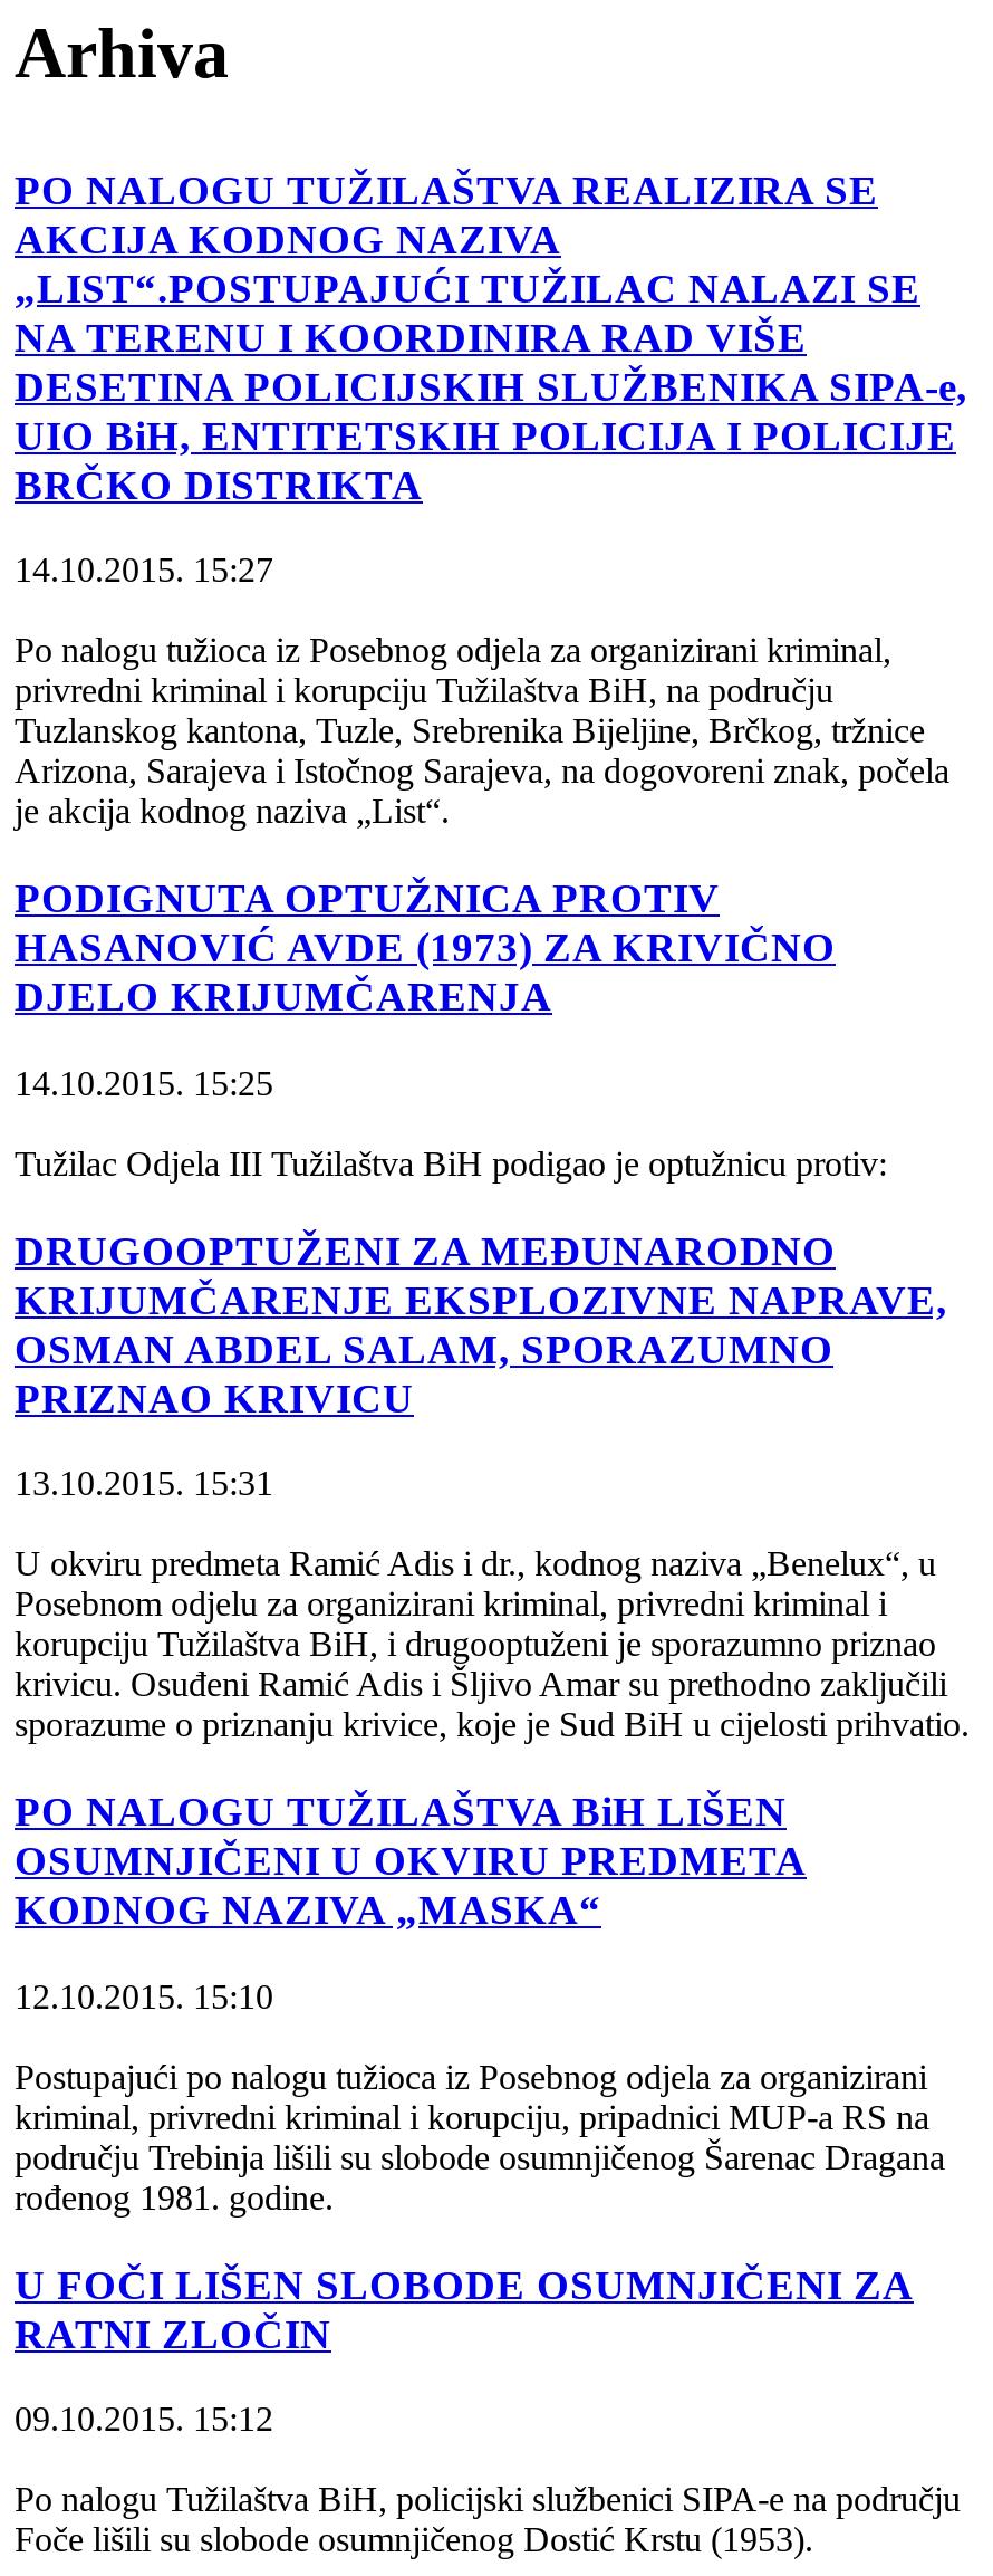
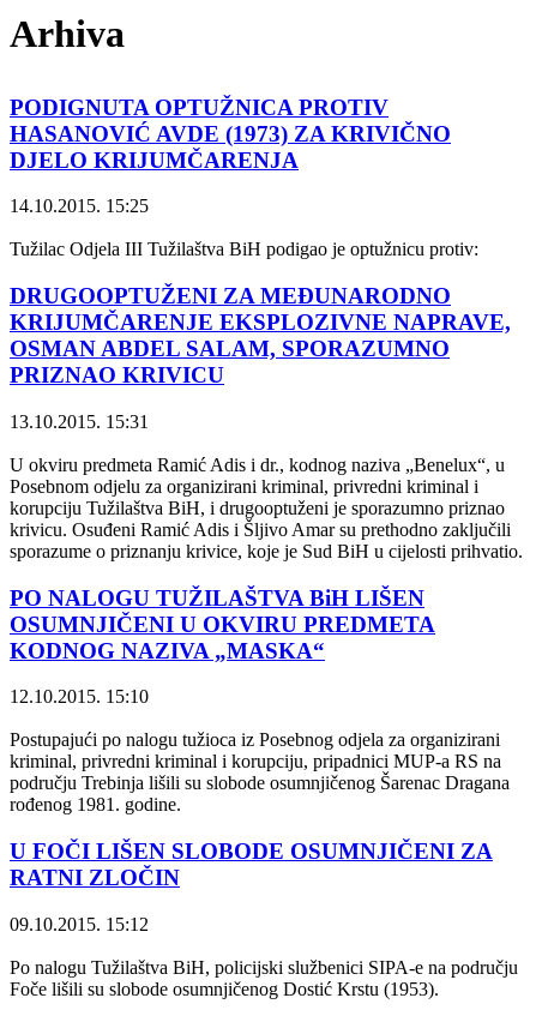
- PO NALOGU TUŽILAŠTVA REALIZIRA SE
- AKCIJA KODNOG NAZIVA
- „LIST“.POSTUPAJUĆI TUŽILAC NALAZI SE
- NA TERENU I KOORDINIRA RAD VIŠE
- DESETINA POLICIJSKIH SLUŽBENIKA SIPA-е,
- UIO BiH, ENTITETSKIH POLICIJA I POLICIJE
- BRČKO DISTRIKTA
- 14.10.2015. 15:27
- Po nalogu tužioca iz Posebnog odjela za organizirani kriminal,
- privredni kriminal i korupciju Tužilaštva BiH, na području
- Tuzlanskog kantona, Tuzle, Srebrenika Bijeljine, Brčkog, tržnice
- Arizona, Sarajeva i Istočnog Sarajeva, na dogovoreni znak, počela
- je akcija kodnog naziva „List“.
